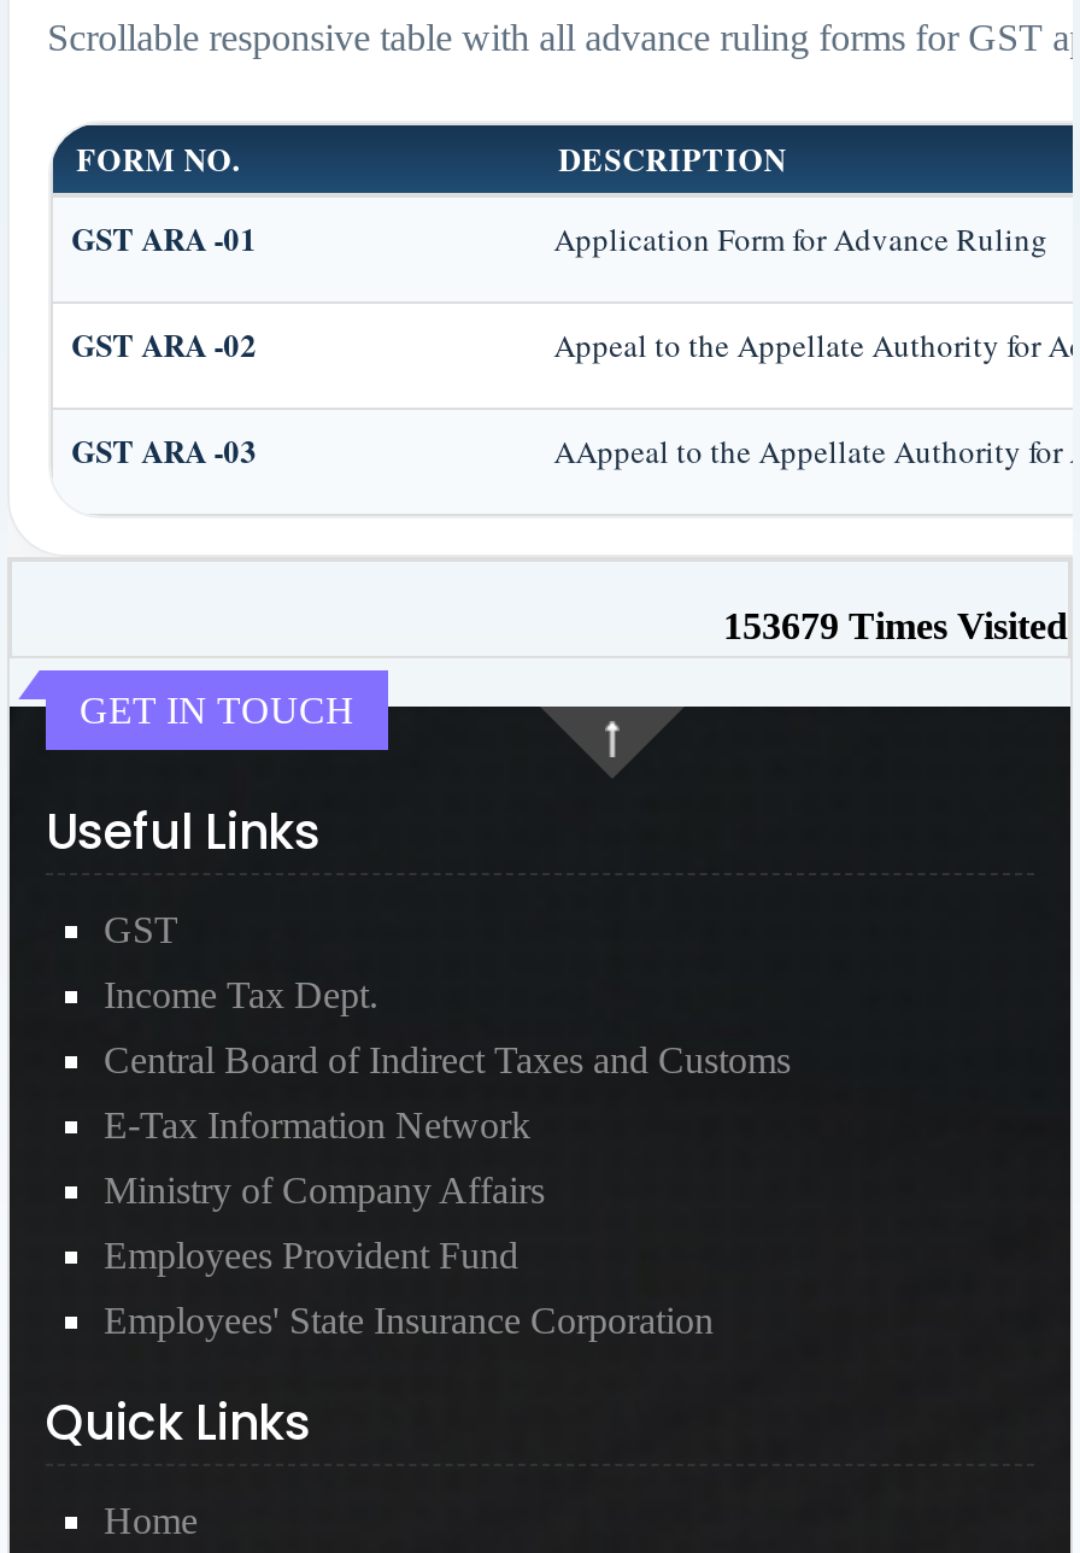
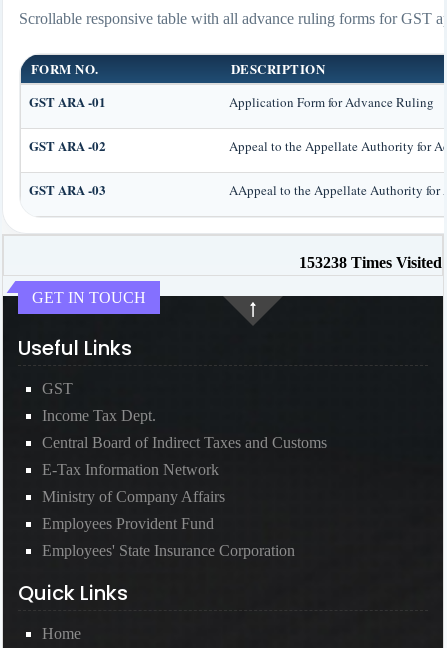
- 153679 Times Visited
+ 153238 Times Visited
